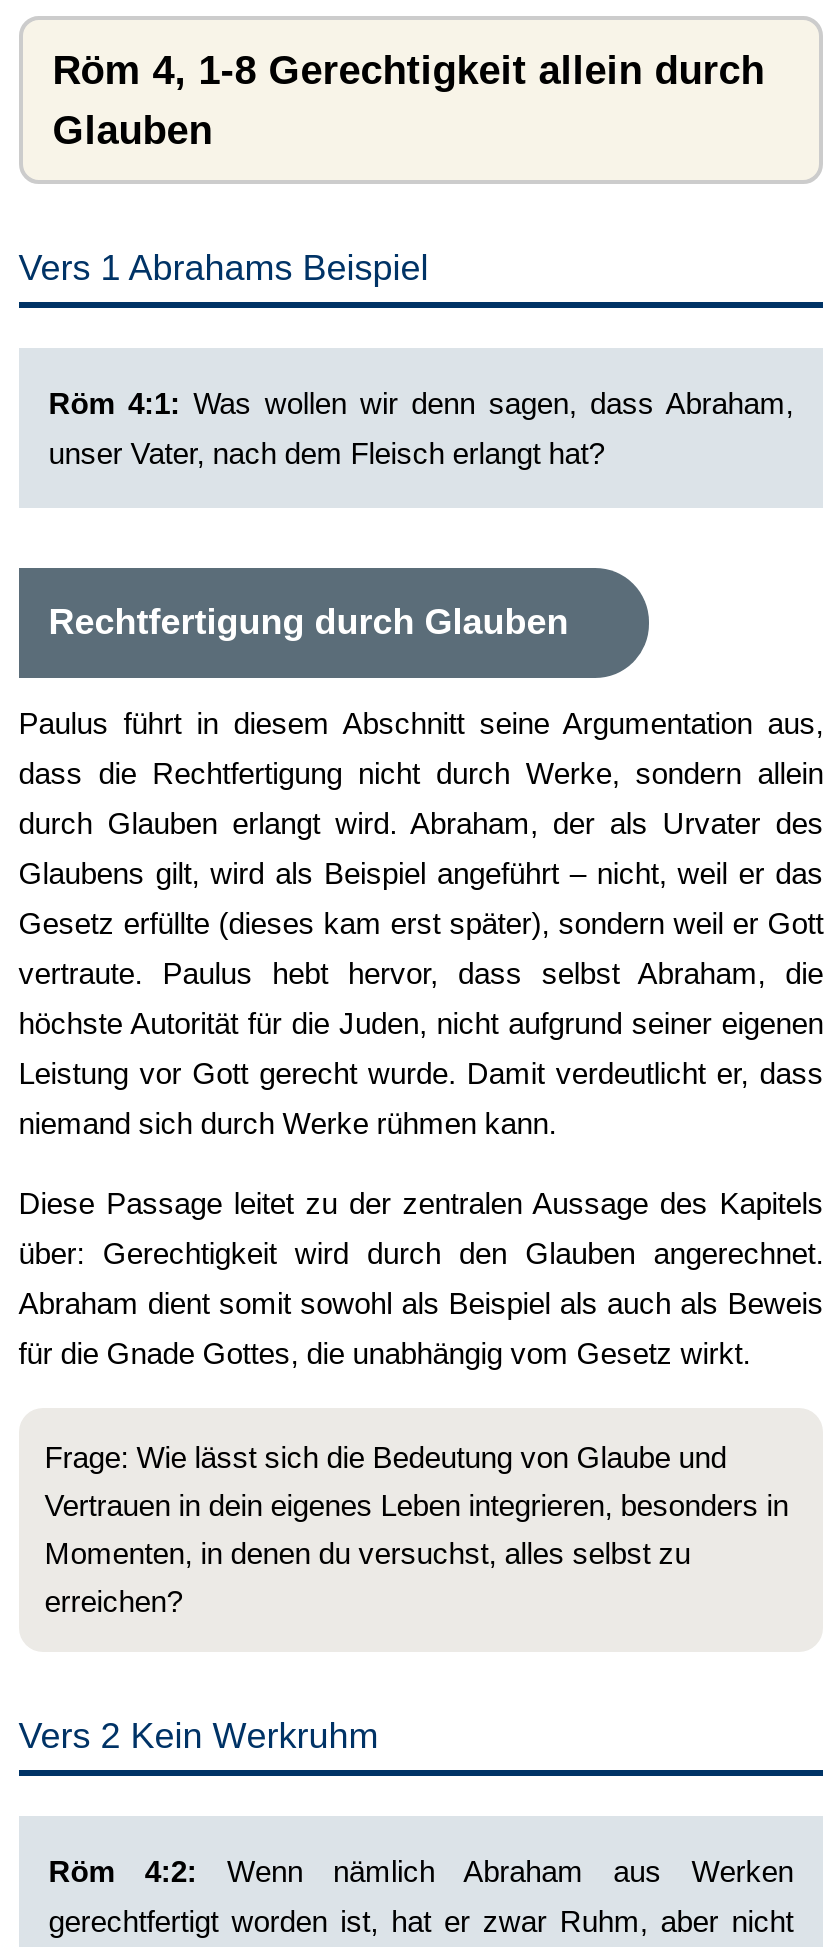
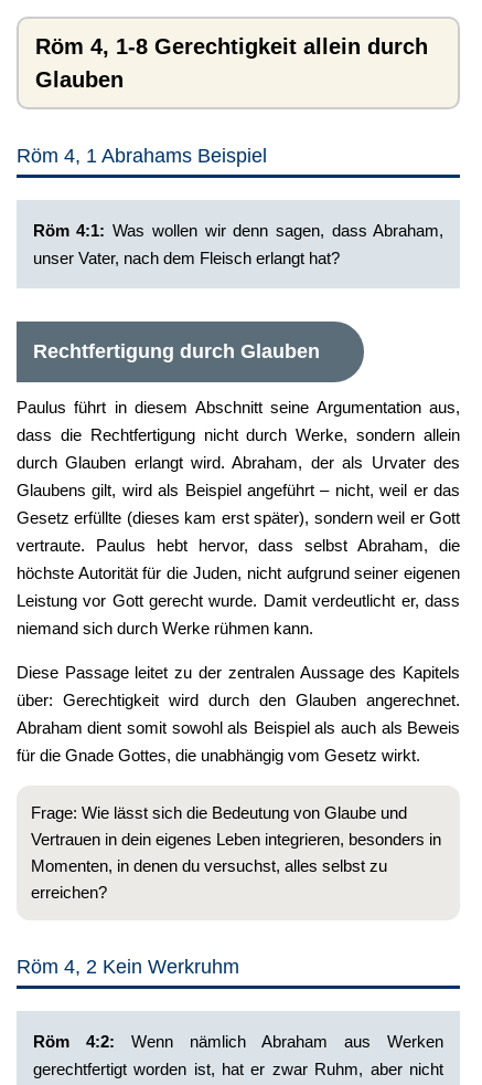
- Vers 1 Abrahams Beispiel
+ Röm 4, 1 Abrahams Beispiel

- Vers 2 Kein Werkruhm
+ Röm 4, 2 Kein Werkruhm
